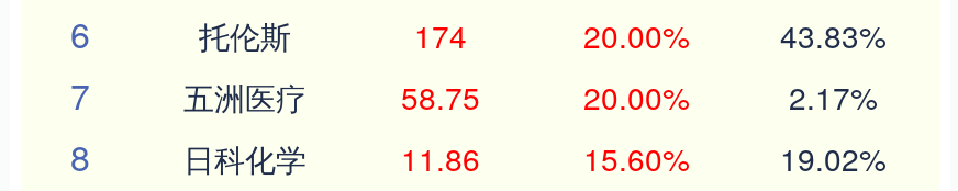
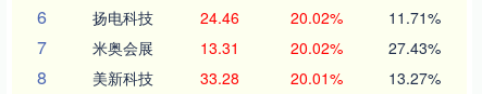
- 托伦斯
- 174
- 20.00%
- 43.83%
+ 扬电科技
+ 24.46
+ 20.02%
+ 11.71%

- 五洲医疗
- 58.75
- 20.00%
- 2.17%
+ 米奥会展
+ 13.31
+ 20.02%
+ 27.43%

- 日科化学
- 11.86
- 15.60%
- 19.02%
+ 美新科技
+ 33.28
+ 20.01%
+ 13.27%
